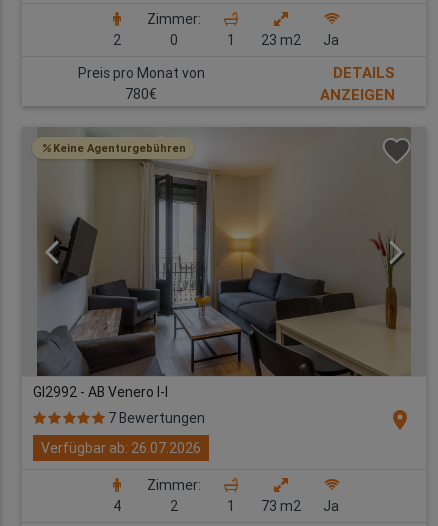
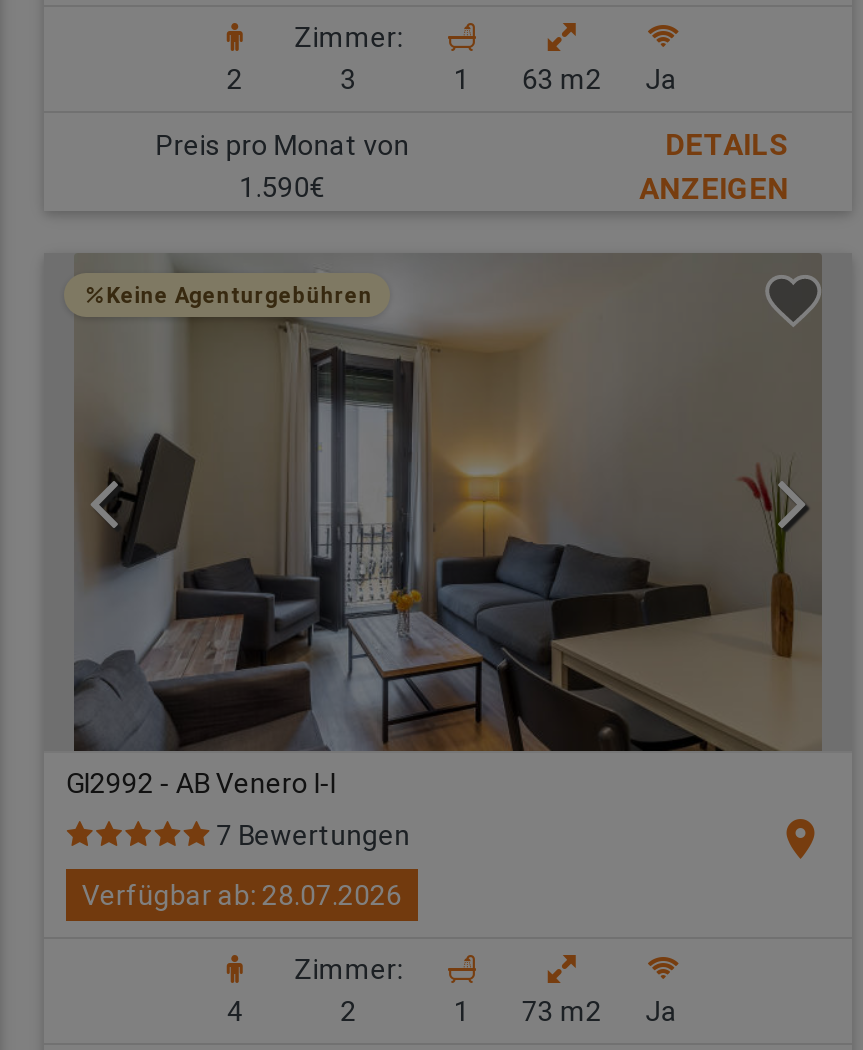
- 0
+ 3

- 1 23 m2 Ja
+ 1 63 m2 Ja

- 780€
+ 1.590€

- Verfügbar ab: 26.07.2026
+ Verfügbar ab: 28.07.2026
